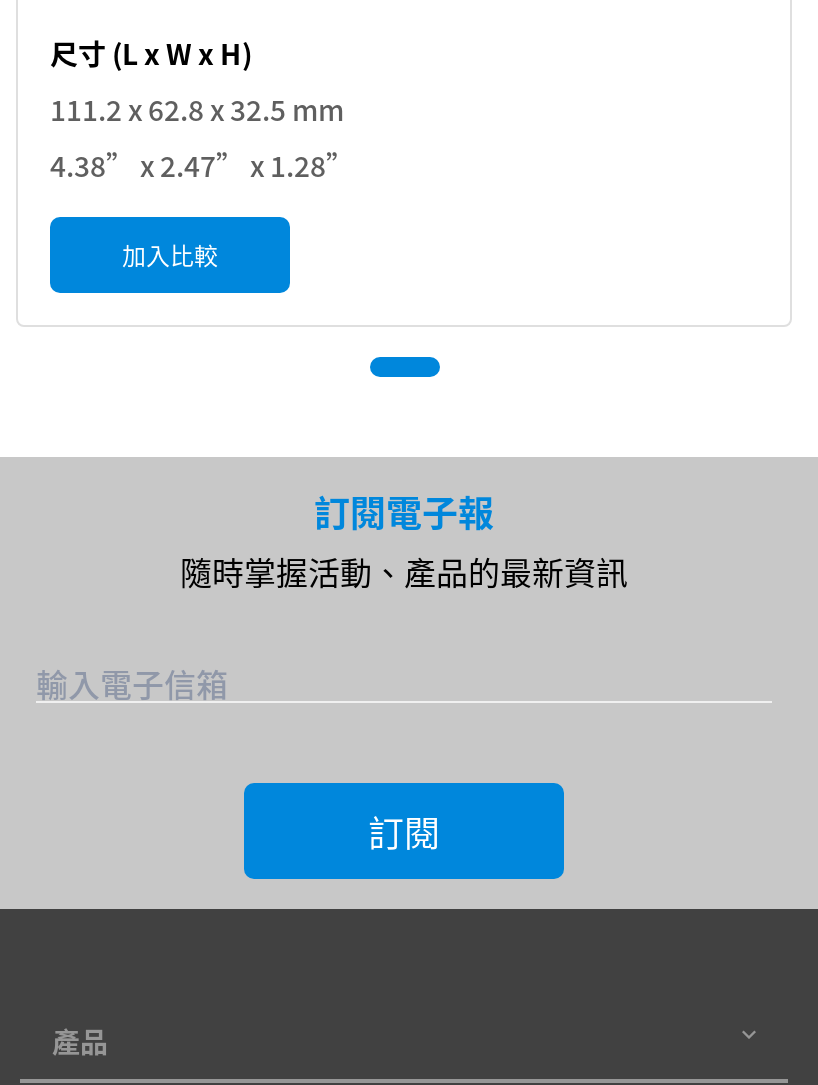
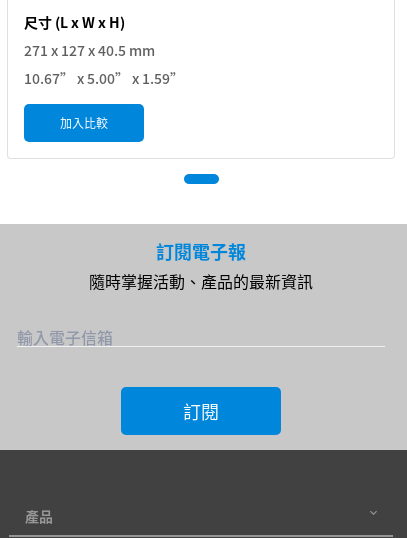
- 111.2 x 62.8 x 32.5 mm
+ 271 x 127 x 40.5 mm

- 4.38” x 2.47” x 1.28”
+ 10.67” x 5.00” x 1.59”
